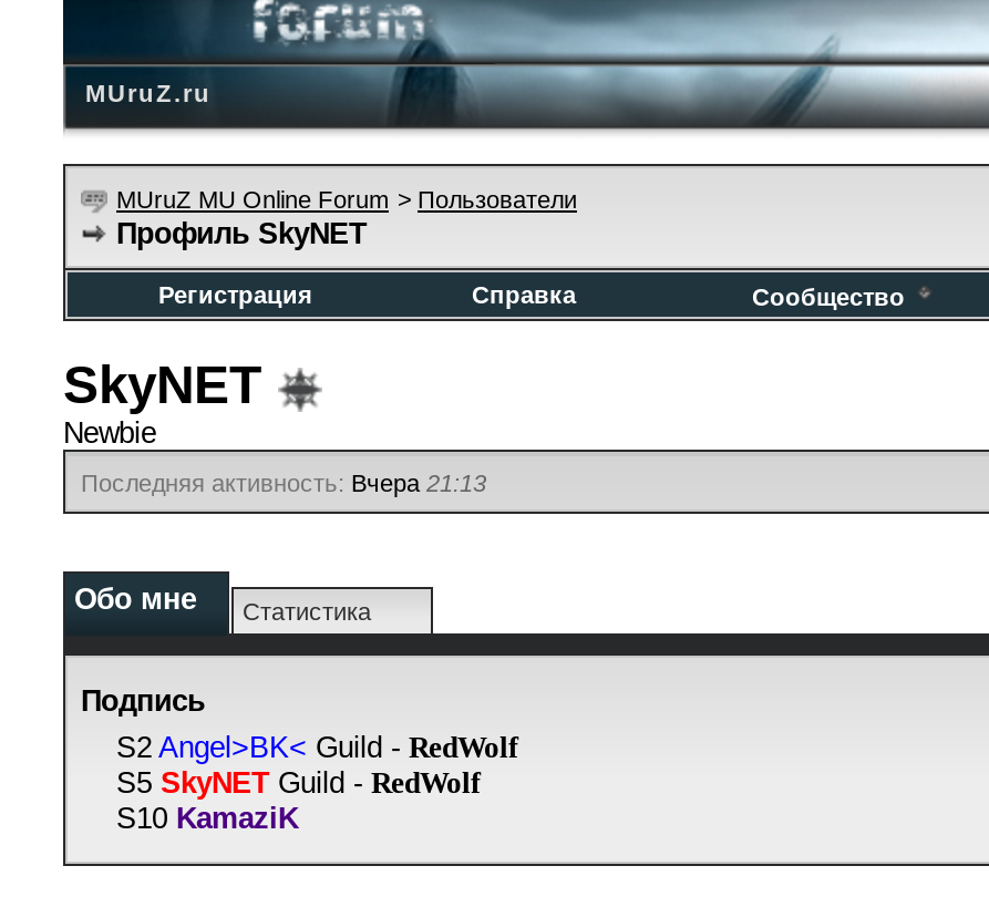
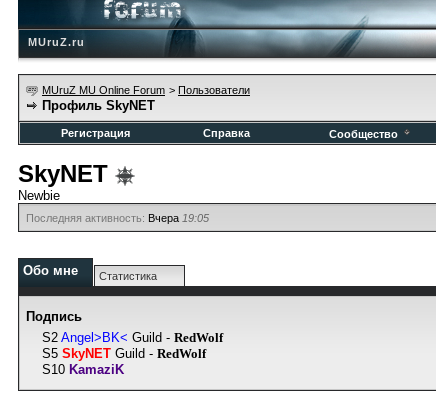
- Последняя активность: Вчера 21:13
+ Последняя активность: Вчера 19:05
